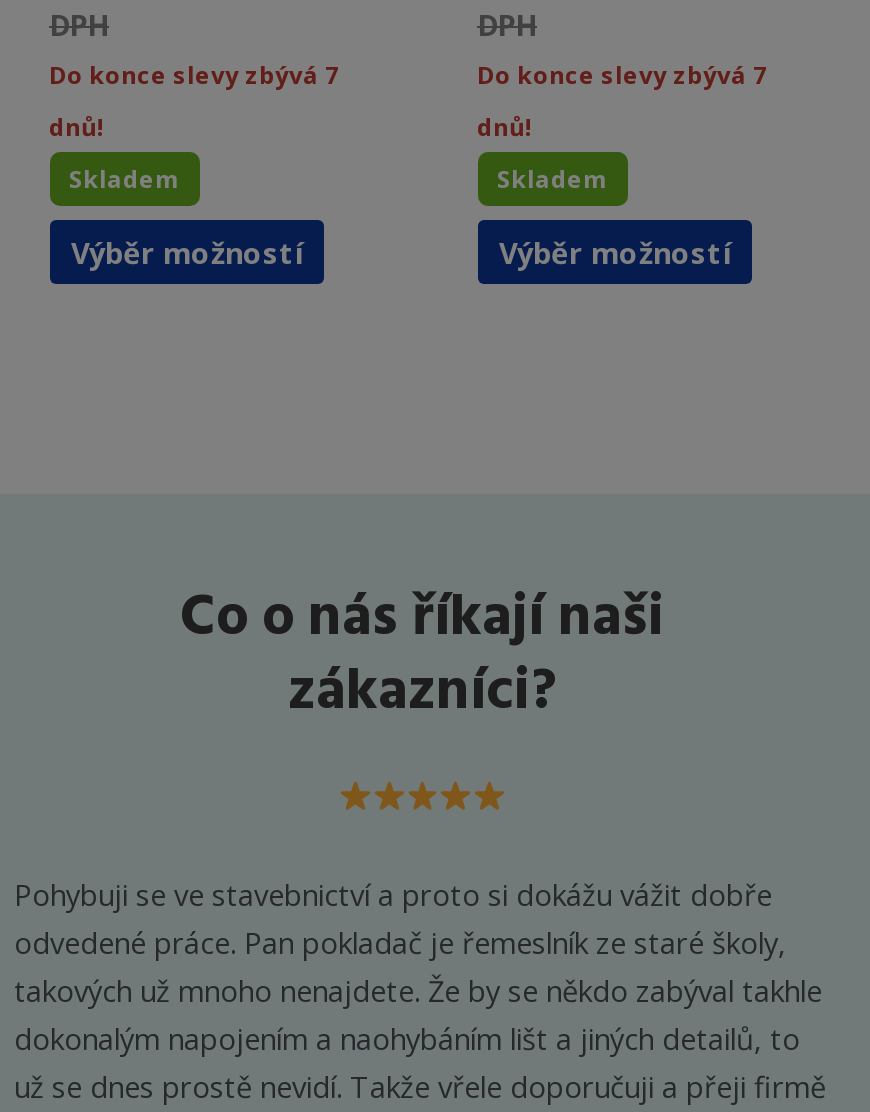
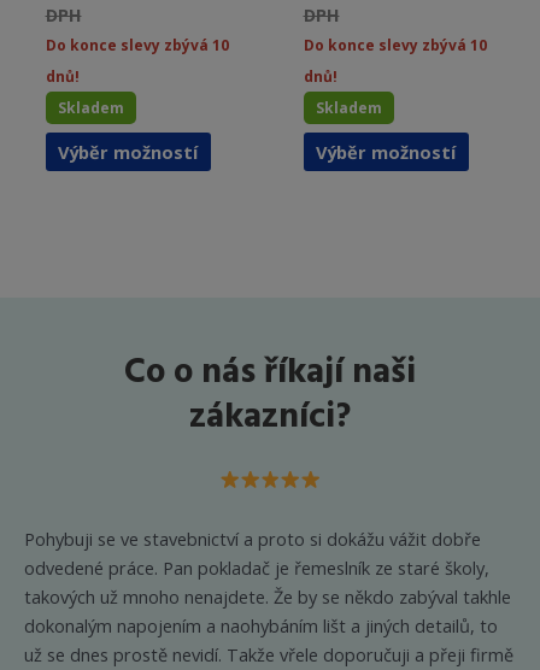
- Do konce slevy zbývá 7
+ Do konce slevy zbývá 10

- Do konce slevy zbývá 7
+ Do konce slevy zbývá 10
